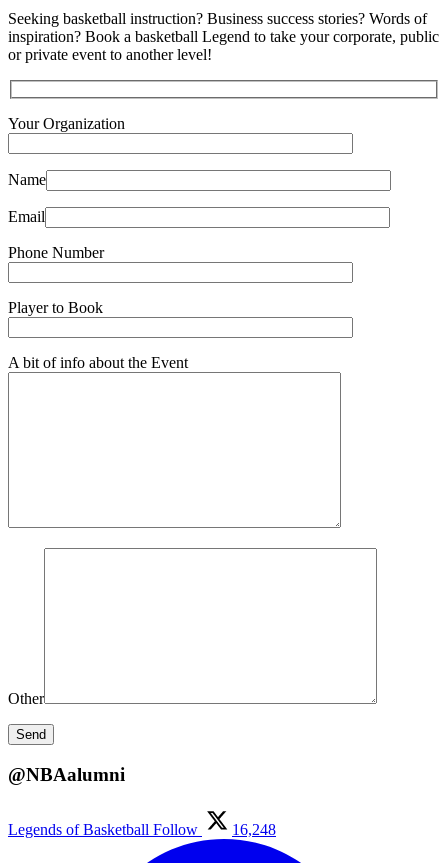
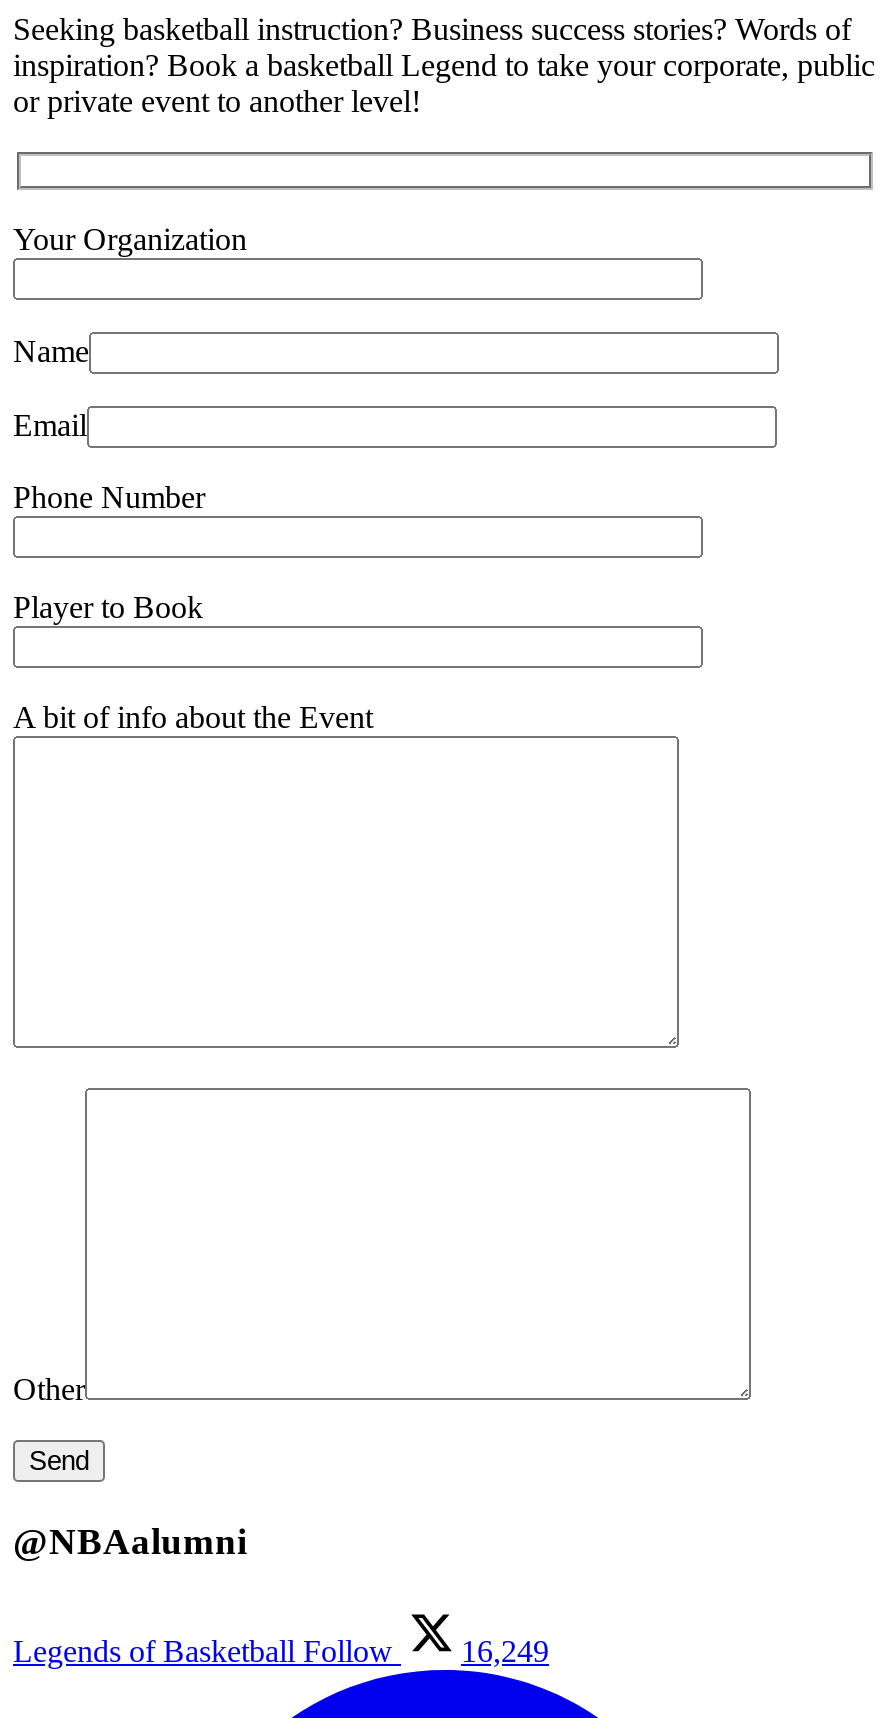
- Legends of Basketball Follow 16,248
+ Legends of Basketball Follow 16,249
